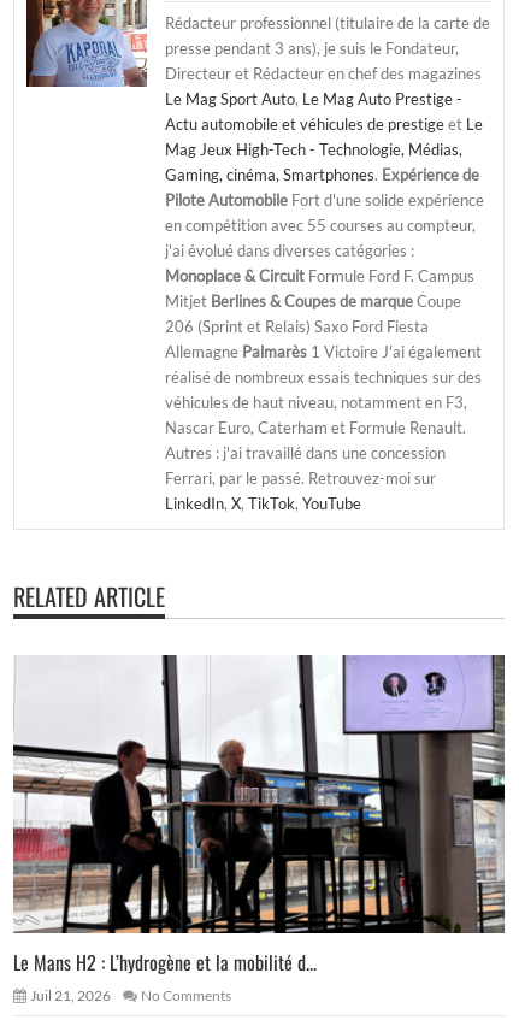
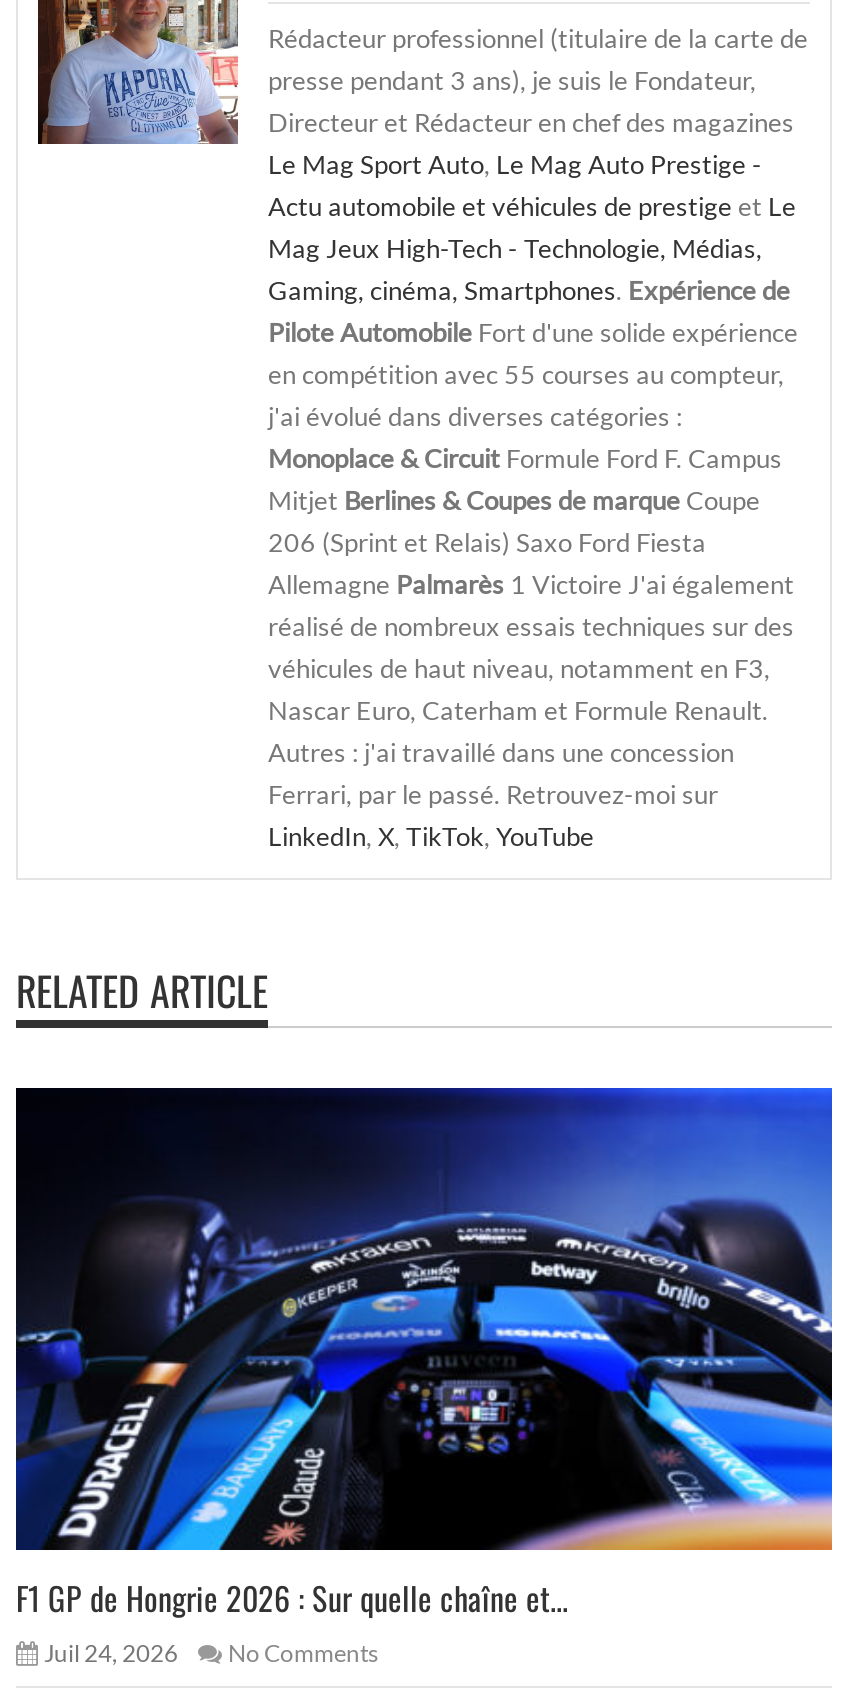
- [image]
- Le Mans H2 : L’hydrogène et la mobilité d...
- Juil 21, 2026
+ [image]
+ F1 GP de Hongrie 2026 : Sur quelle chaîne et...
+ Juil 24, 2026
